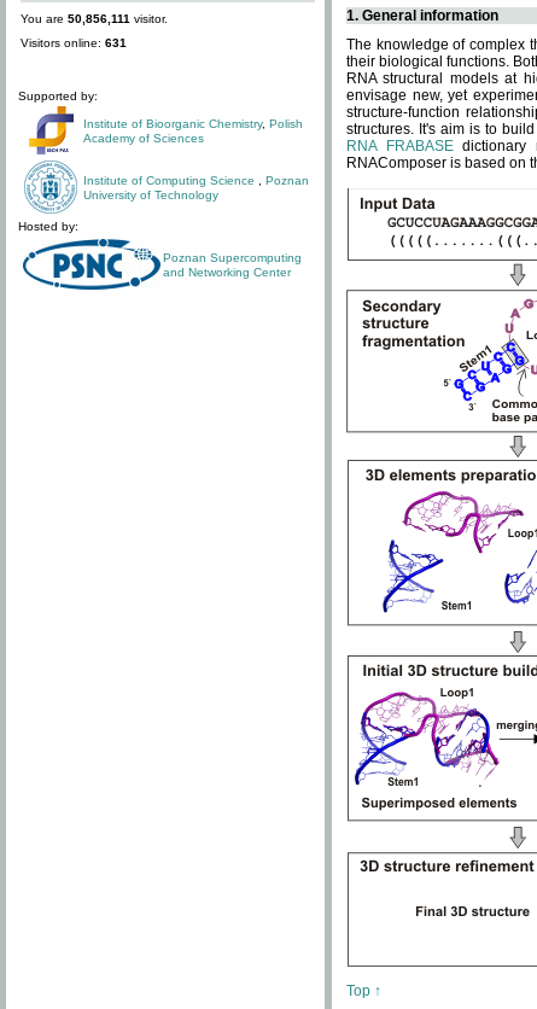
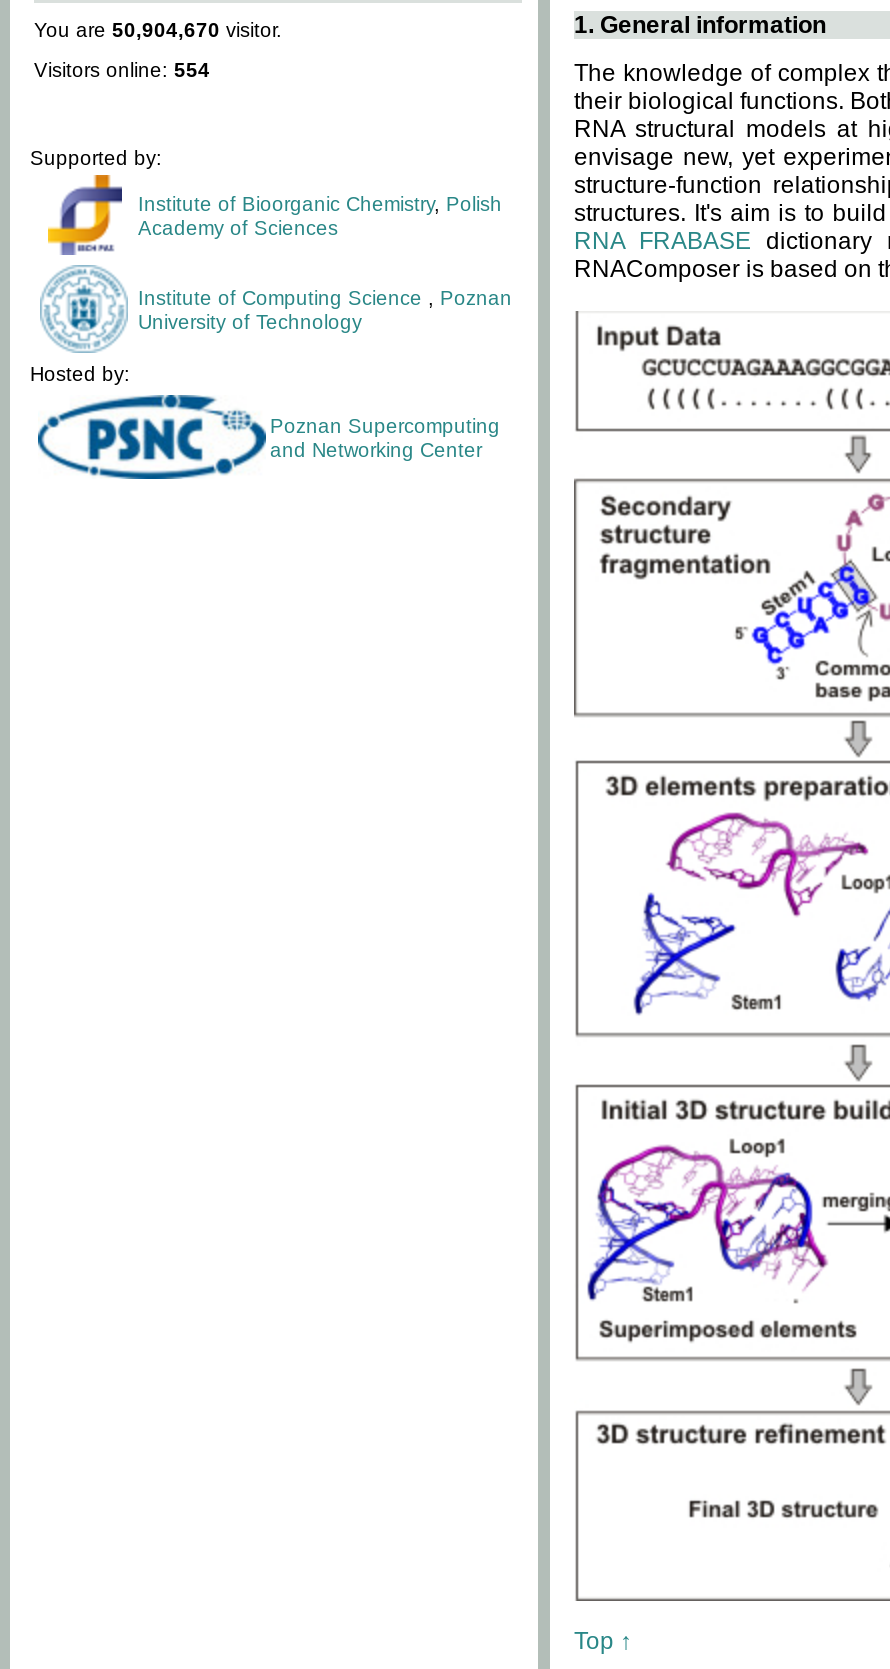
- You are 50,856,111 visitor.
+ You are 50,904,670 visitor.

- Visitors online: 631
+ Visitors online: 554
